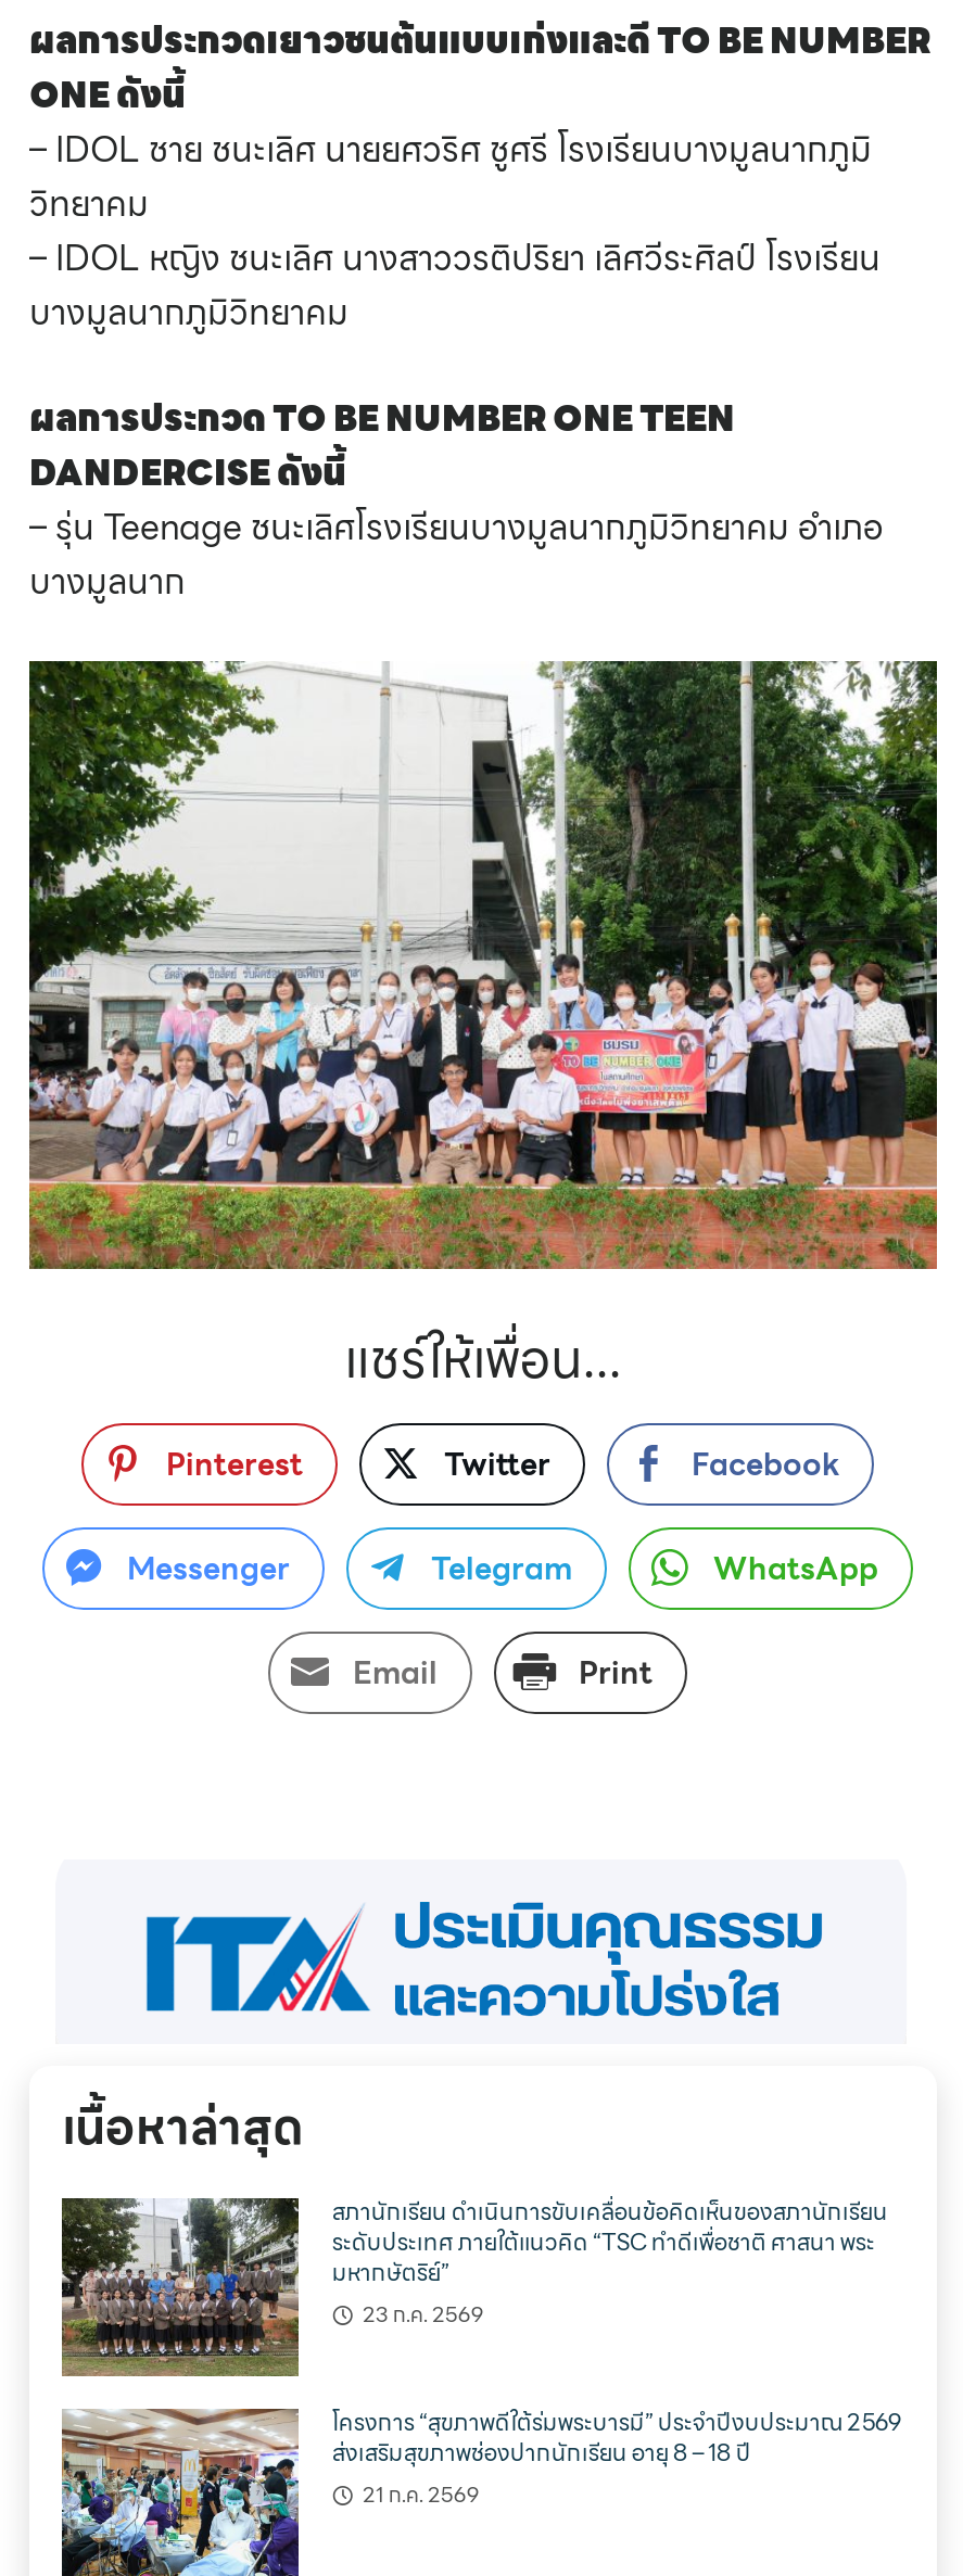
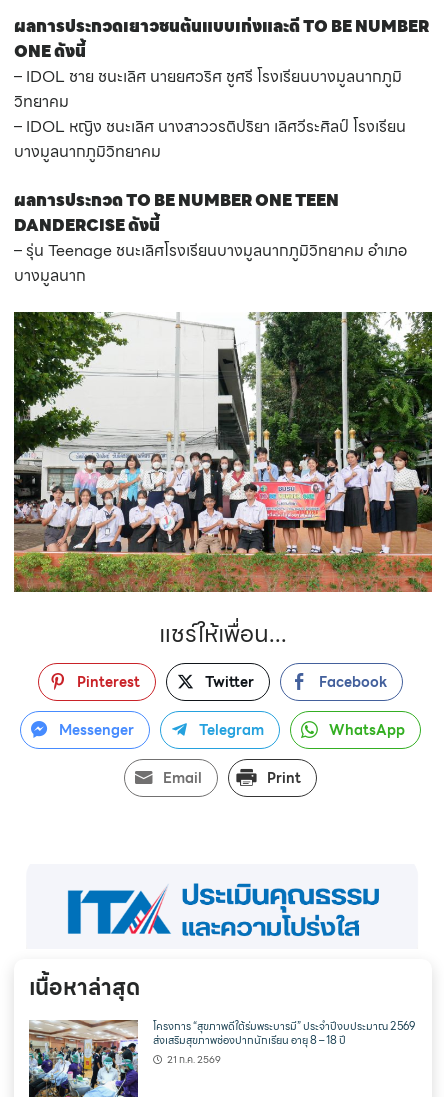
- [image]
- สภานักเรียน ดำเนินการขับเคลื่อนข้อคิดเห็นของสภานักเรียน
- ระดับประเทศ ภายใต้แนวคิด “TSC ทำดีเพื่อชาติ ศาสนา พระ
- มหากษัตริย์”
- 23 ก.ค. 2569
